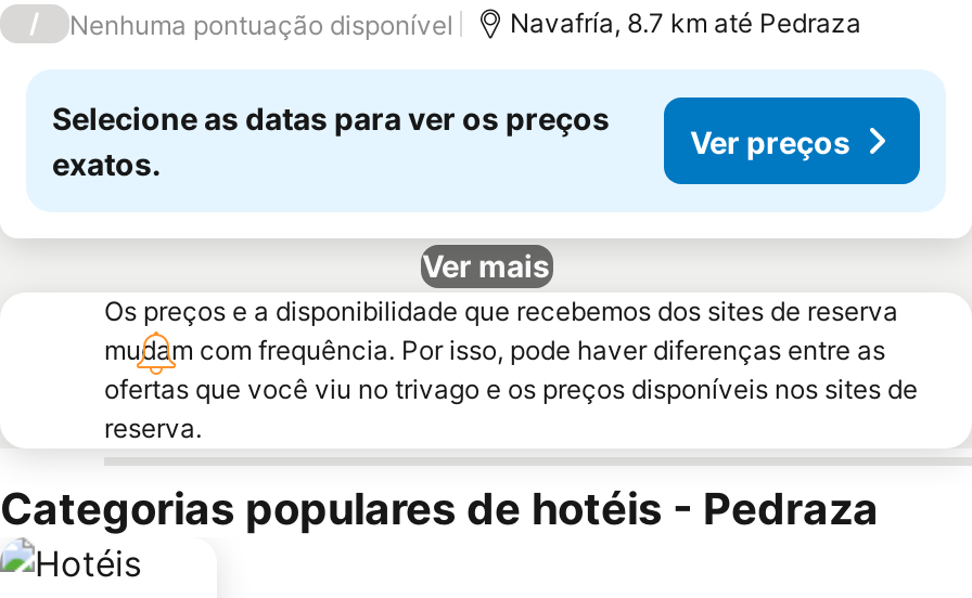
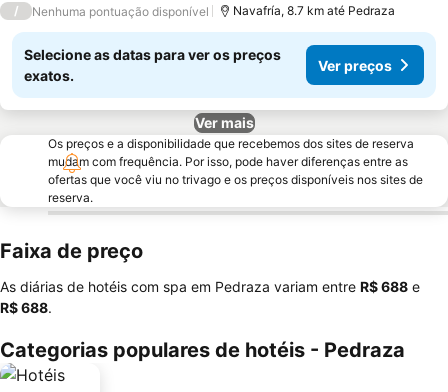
+ Faixa de preço
+ As diárias de hotéis com spa em Pedraza variam entre R$ 688 e
+ R$ 688.
